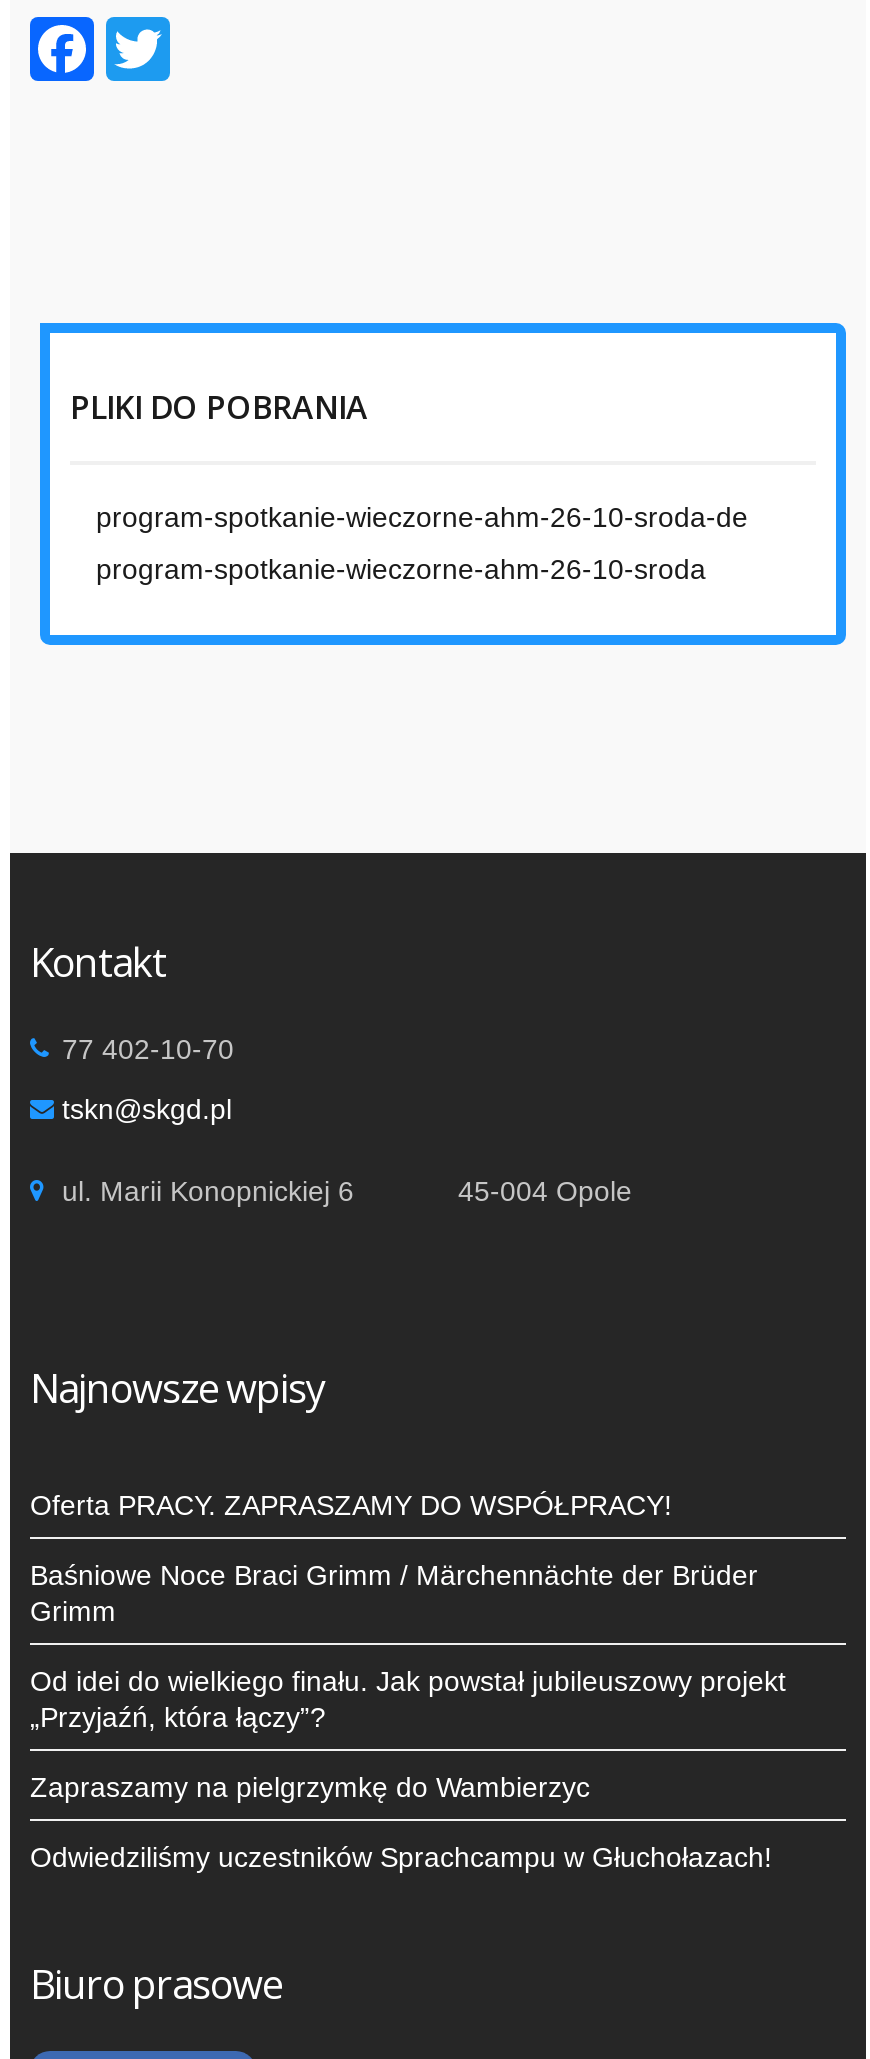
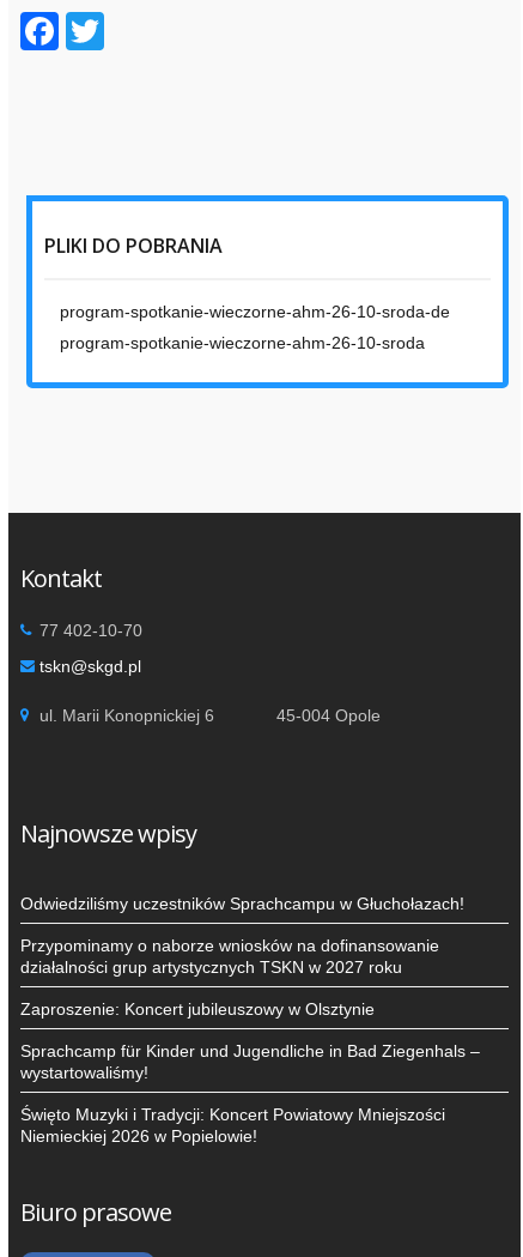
- Oferta PRACY. ZAPRASZAMY DO WSPÓŁPRACY!
- Baśniowe Noce Braci Grimm / Märchennächte der Brüder
- Grimm
- Od idei do wielkiego finału. Jak powstał jubileuszowy projekt
- „Przyjaźń, która łączy”?
- Zapraszamy na pielgrzymkę do Wambierzyc

moved up: Odwiedziliśmy uczestników Sprachcampu w Głuchołazach!

+ Przypominamy o naborze wniosków na dofinansowanie
+ działalności grup artystycznych TSKN w 2027 roku
+ Zaproszenie: Koncert jubileuszowy w Olsztynie
+ Sprachcamp für Kinder und Jugendliche in Bad Ziegenhals –
+ wystartowaliśmy!
+ Święto Muzyki i Tradycji: Koncert Powiatowy Mniejszości
+ Niemieckiej 2026 w Popielowie!
